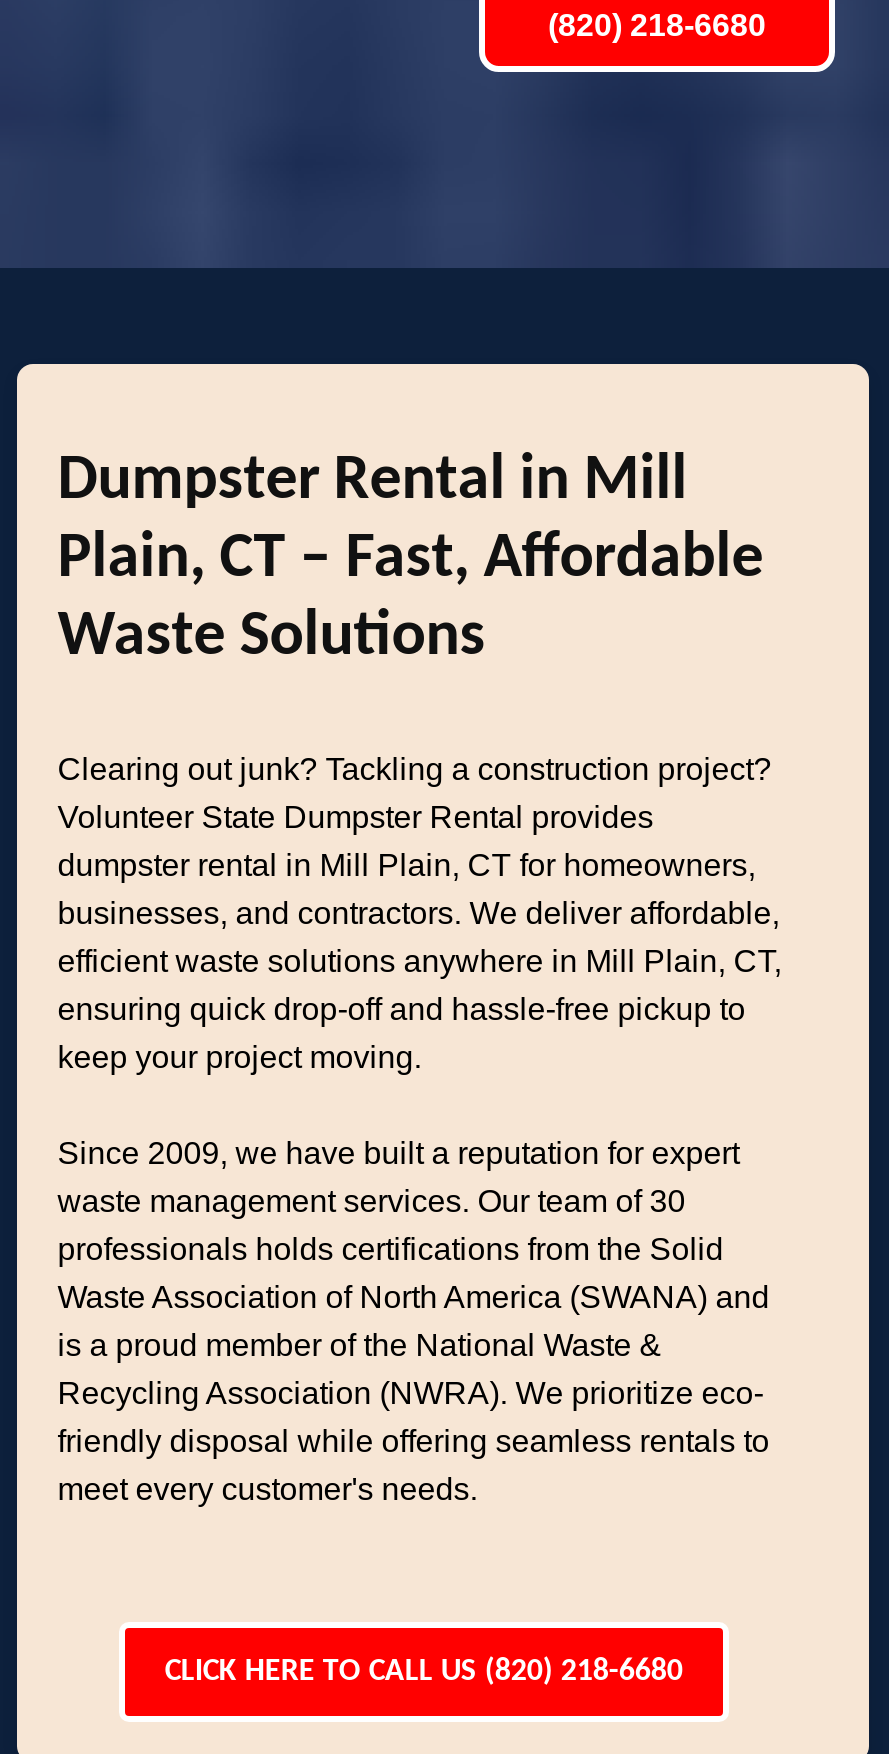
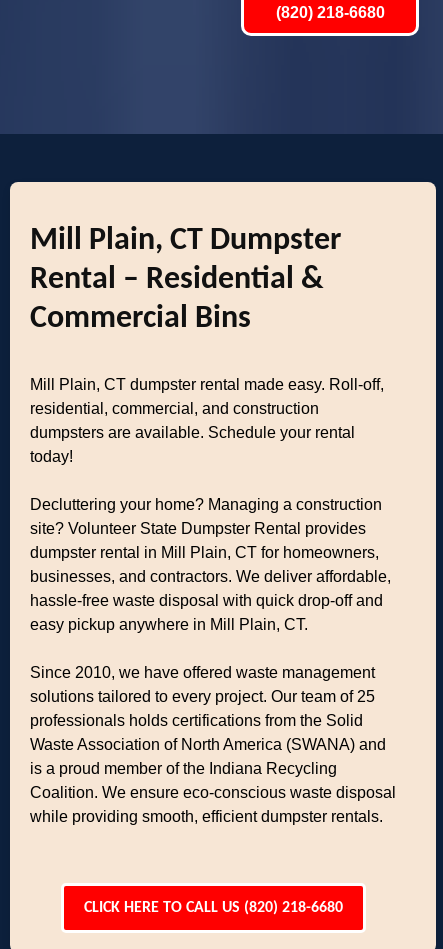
- Dumpster Rental in Mill
- Plain, CT – Fast, Affordable
- Waste Solutions
- Clearing out junk? Tackling a construction project?
- Volunteer State Dumpster Rental provides
+ Mill Plain, CT Dumpster
+ Rental – Residential &
+ Commercial Bins
+ Mill Plain, CT dumpster rental made easy. Roll-off,
+ residential, commercial, and construction
+ dumpsters are available. Schedule your rental
+ today!
+ Decluttering your home? Managing a construction
+ site? Volunteer State Dumpster Rental provides

moved down: dumpster rental in Mill Plain, CT for homeowners, | businesses, and contractors. We deliver affordable,

- efficient waste solutions anywhere in Mill Plain, CT,
- ensuring quick drop-off and hassle-free pickup to
- keep your project moving.
+ hassle-free waste disposal with quick drop-off and
+ easy pickup anywhere in Mill Plain, CT.

- Since 2009, we have built a reputation for expert
- waste management services. Our team of 30
+ Since 2010, we have offered waste management
+ solutions tailored to every project. Our team of 25

moved down: professionals holds certifications from the Solid | Waste Association of North America (SWANA) and

- is a proud member of the National Waste &
- Recycling Association (NWRA). We prioritize eco-
- friendly disposal while offering seamless rentals to
- meet every customer's needs.
+ is a proud member of the Indiana Recycling
+ Coalition. We ensure eco-conscious waste disposal
+ while providing smooth, efficient dumpster rentals.
